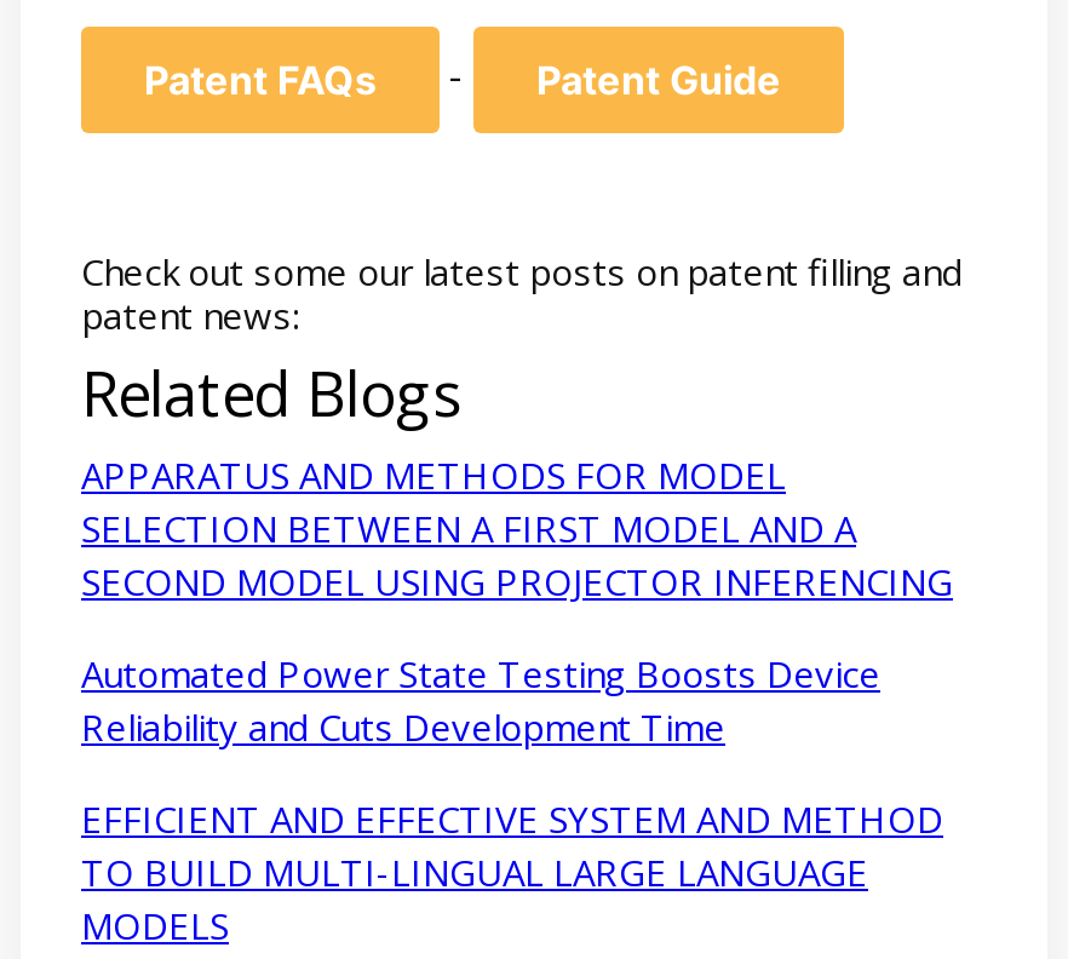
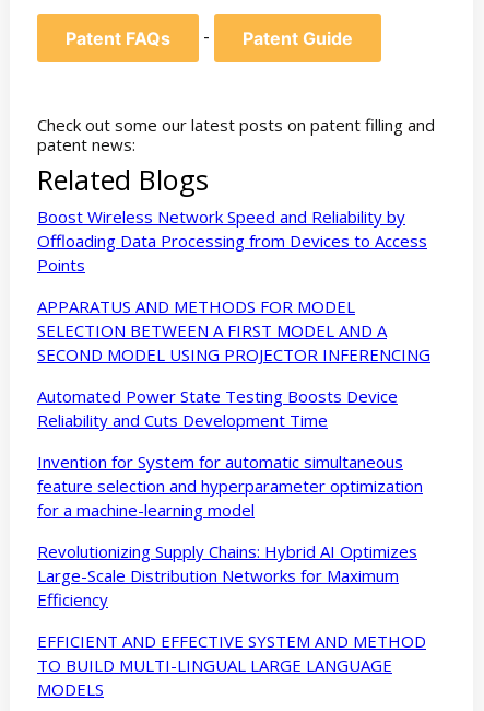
+ Boost Wireless Network Speed and Reliability by
+ Offloading Data Processing from Devices to Access
+ Points

+ Invention for System for automatic simultaneous
+ feature selection and hyperparameter optimization
+ for a machine-learning model
+ Revolutionizing Supply Chains: Hybrid AI Optimizes
+ Large-Scale Distribution Networks for Maximum
+ Efficiency
